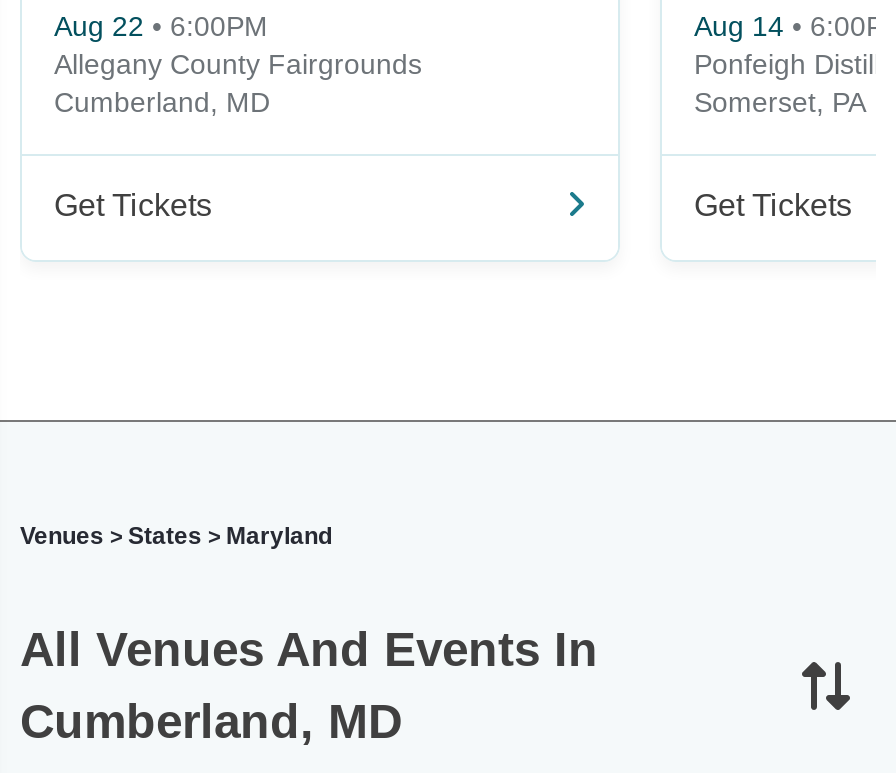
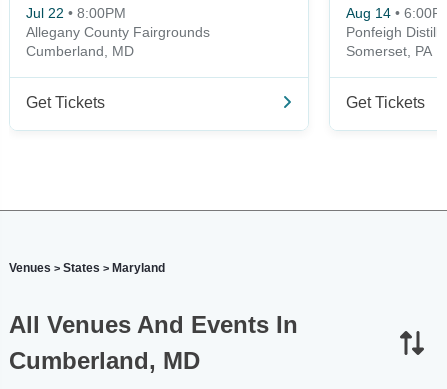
- Aug 22 • 6:00PM
+ Jul 22 • 8:00PM
